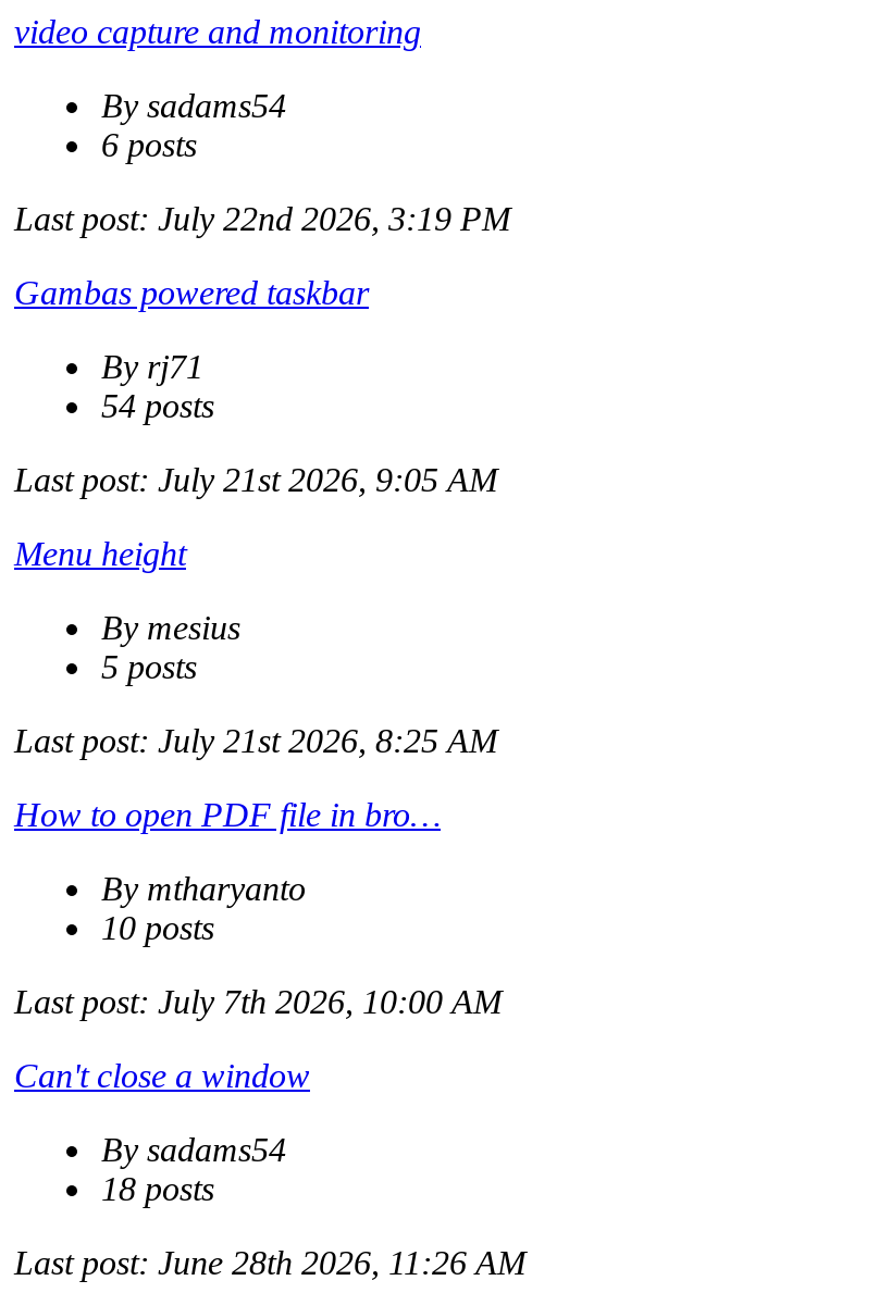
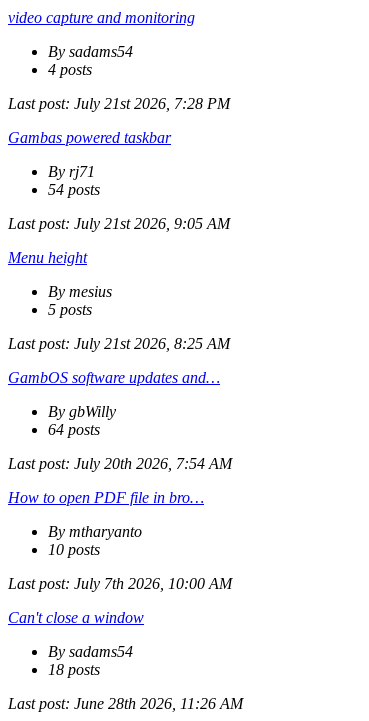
- 6 posts
+ 4 posts

- Last post: July 22nd 2026, 3:19 PM
+ Last post: July 21st 2026, 7:28 PM

+ GambOS software updates and…
+ By gbWilly
+ 64 posts
+ Last post: July 20th 2026, 7:54 AM
